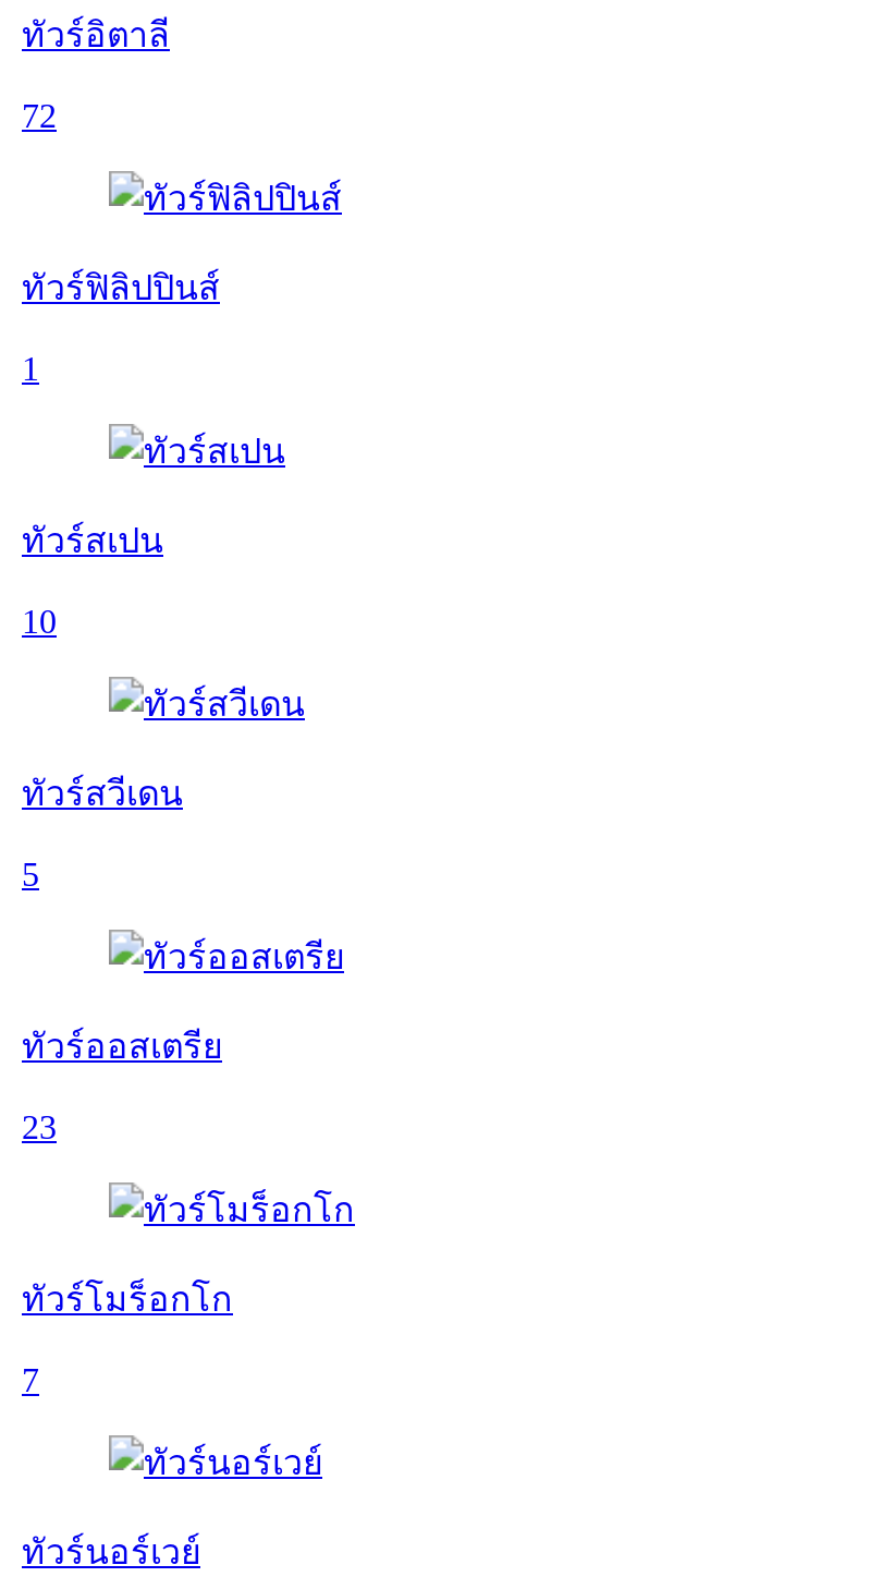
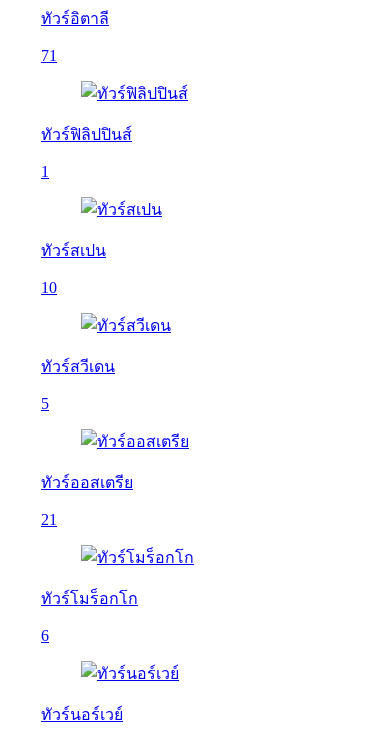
- 72
+ 71

- 23
+ 21

- 7
+ 6
